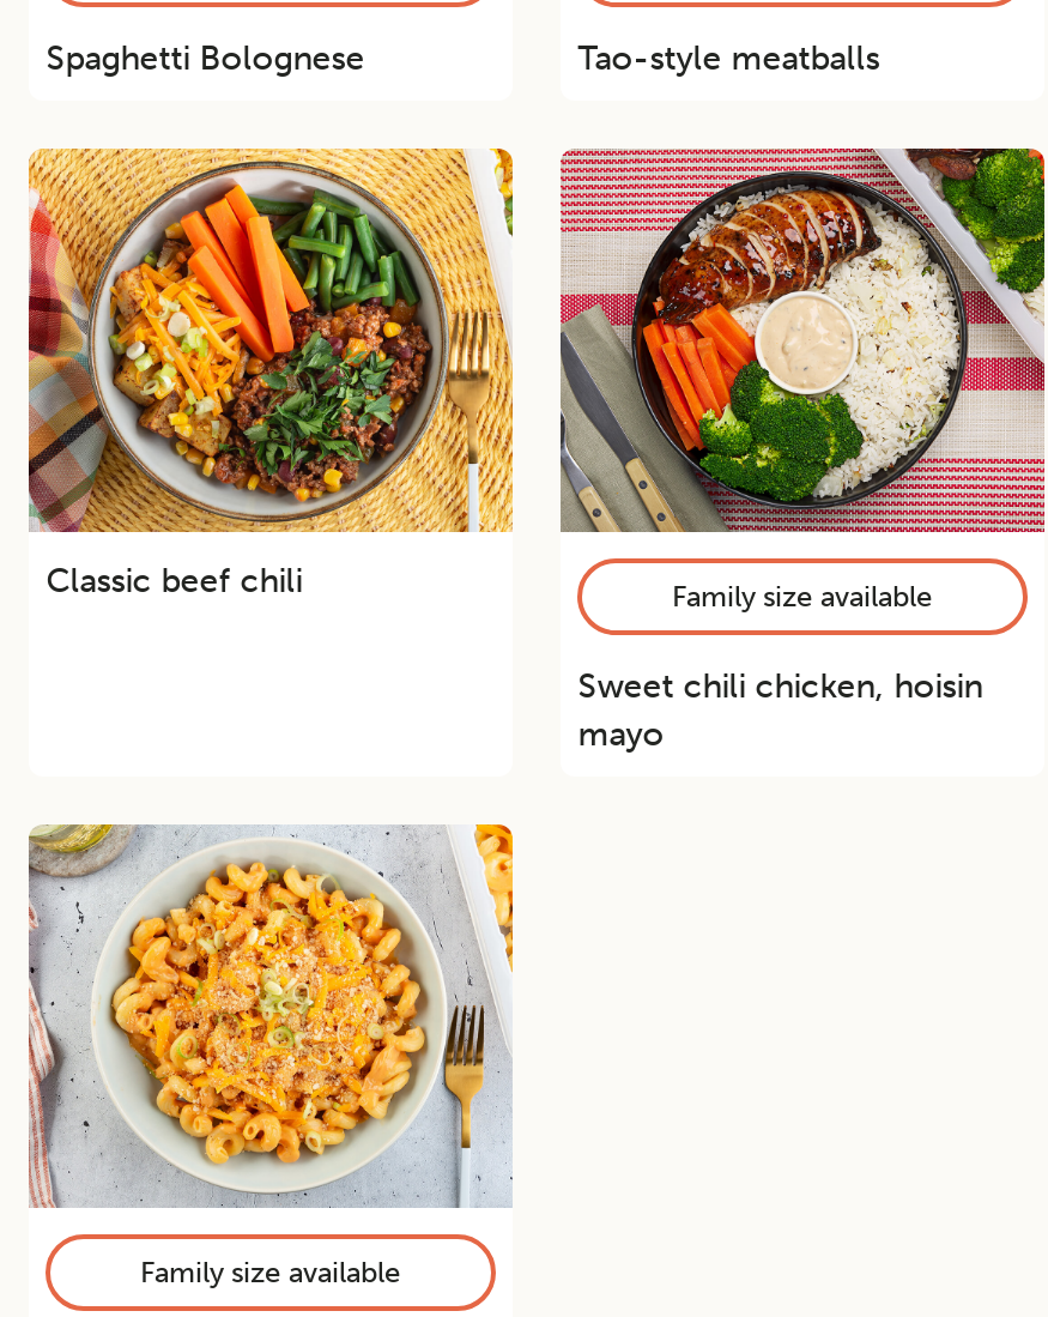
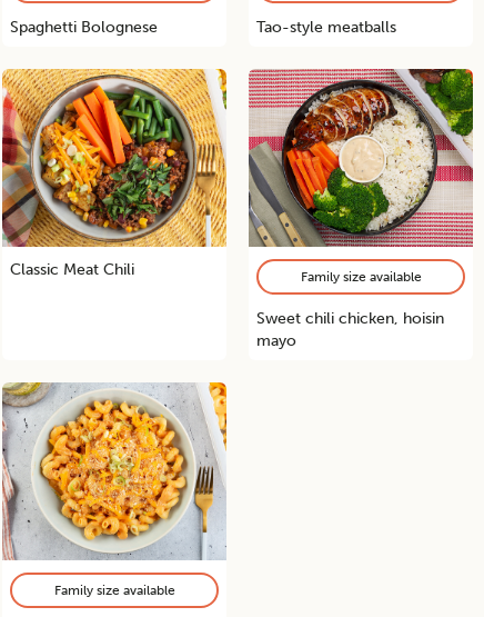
- Classic beef chili
+ Classic Meat Chili
